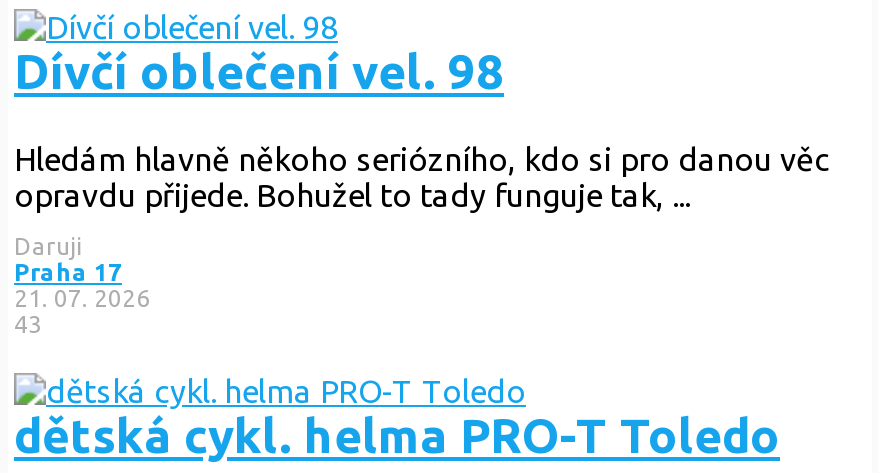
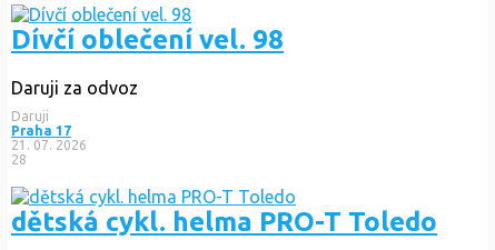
- Hledám hlavně někoho seriózního, kdo si pro danou věc
- opravdu přijede. Bohužel to tady funguje tak, ...
+ Daruji za odvoz

- 43
+ 28
